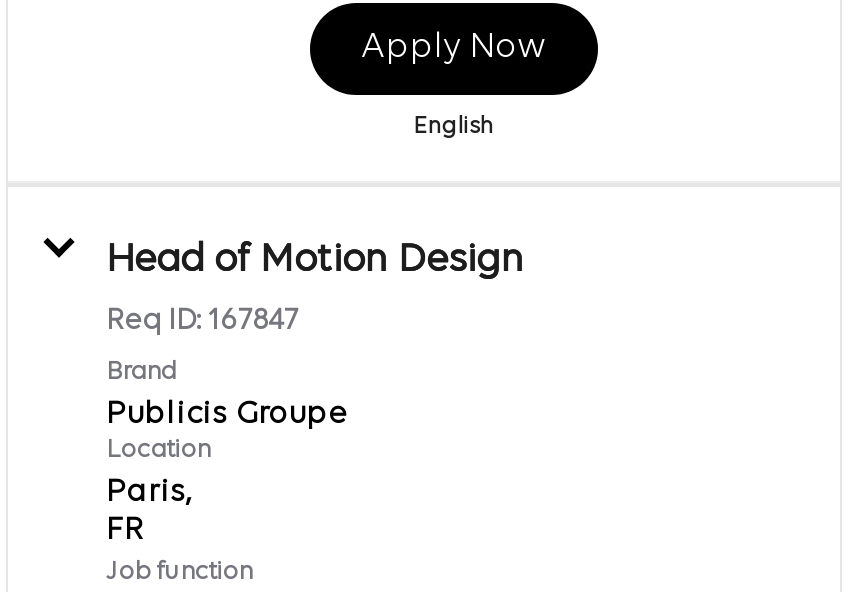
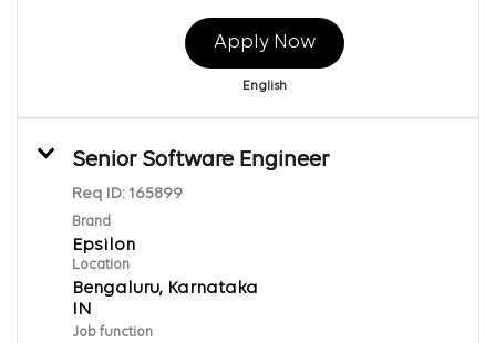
- Head of Motion Design
+ Senior Software Engineer

- Req ID: 167847
+ Req ID: 165899

- Publicis Groupe
+ Epsilon

- Paris,
+ Bengaluru, Karnataka
